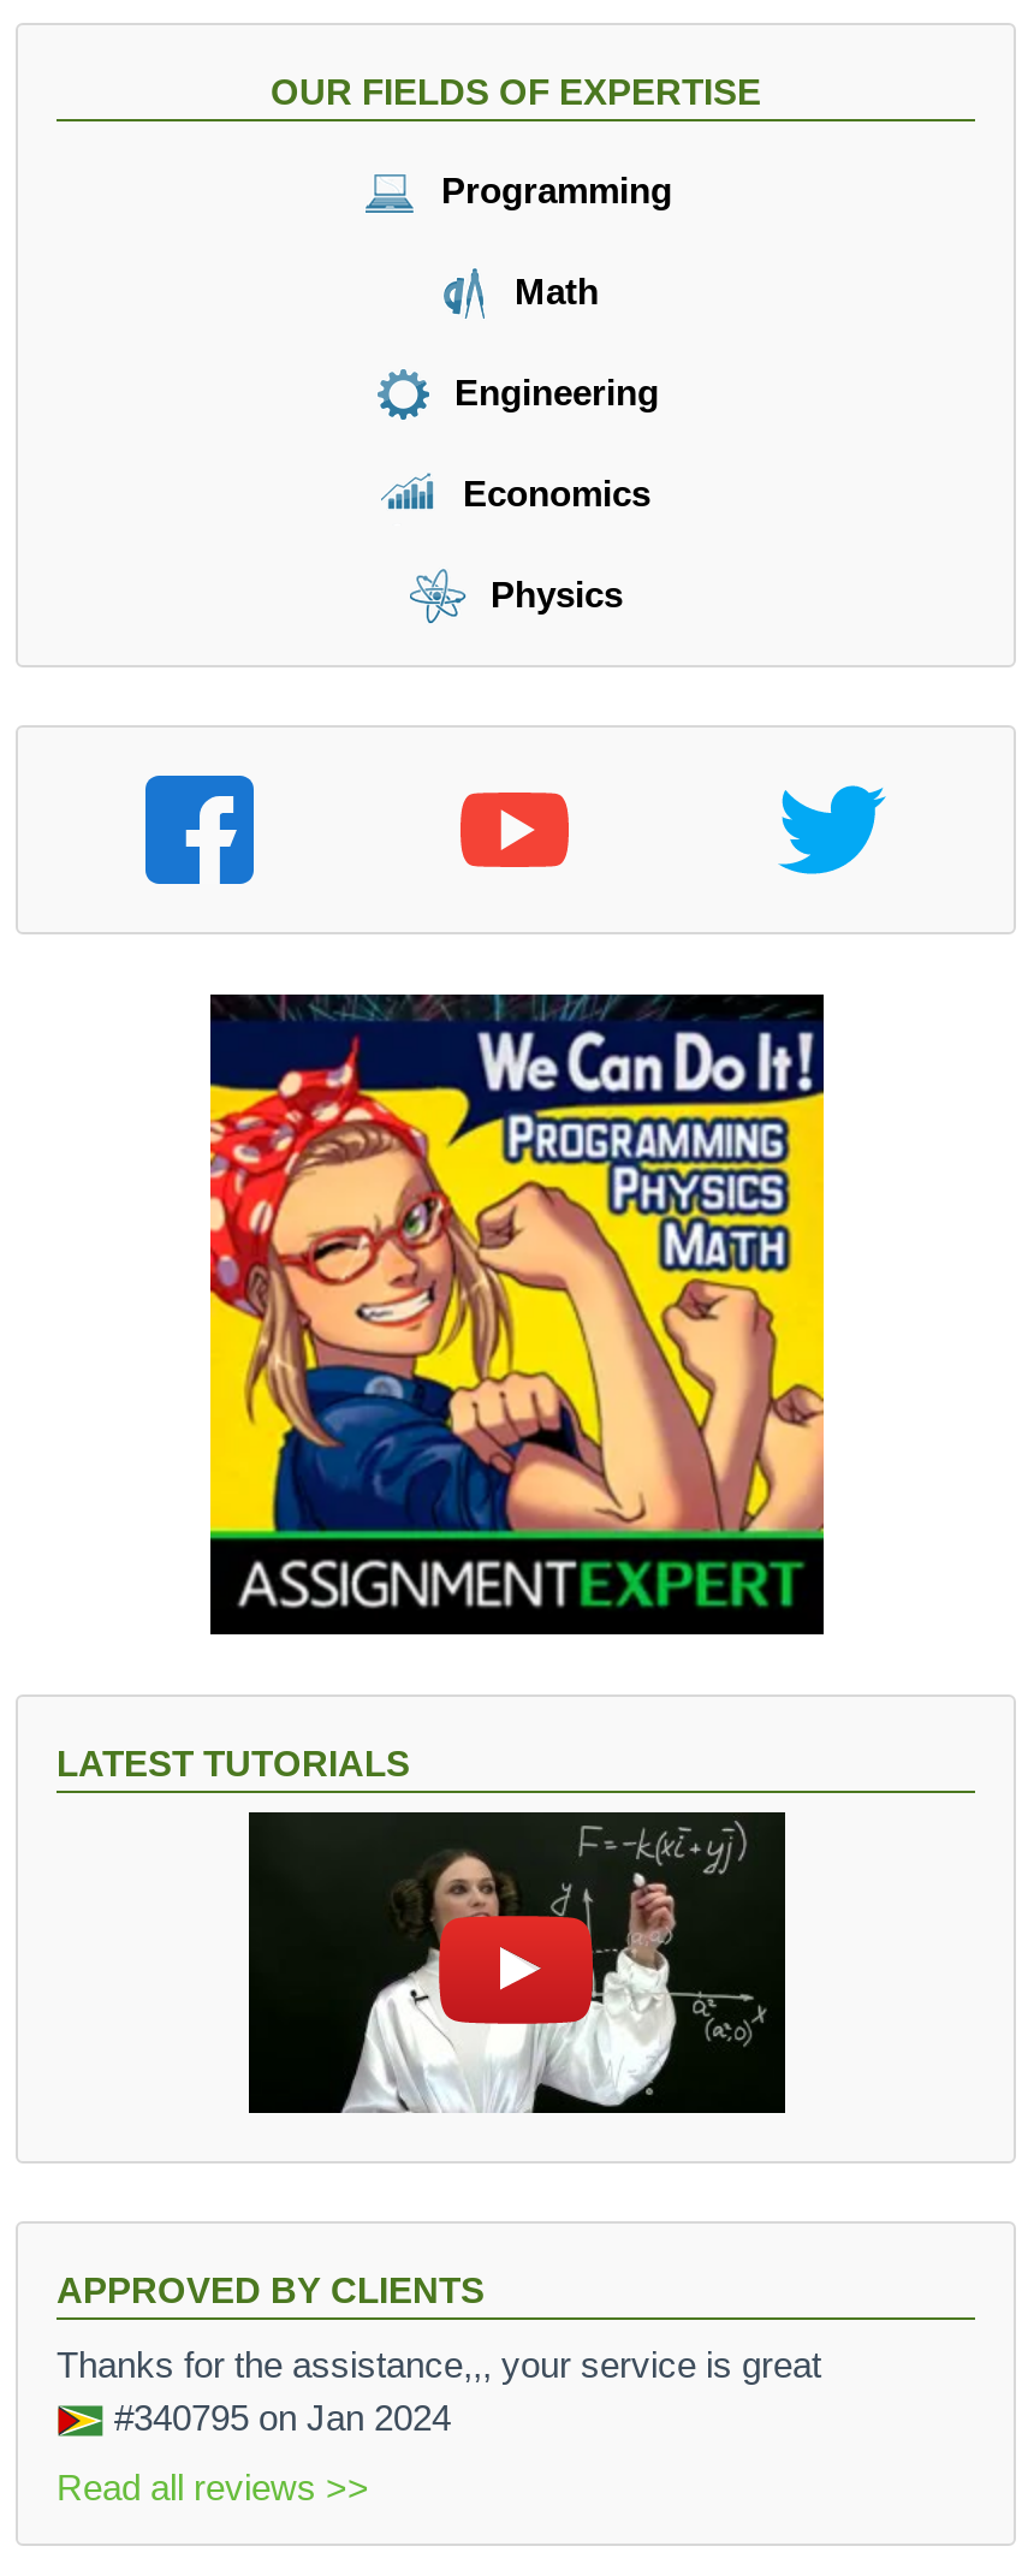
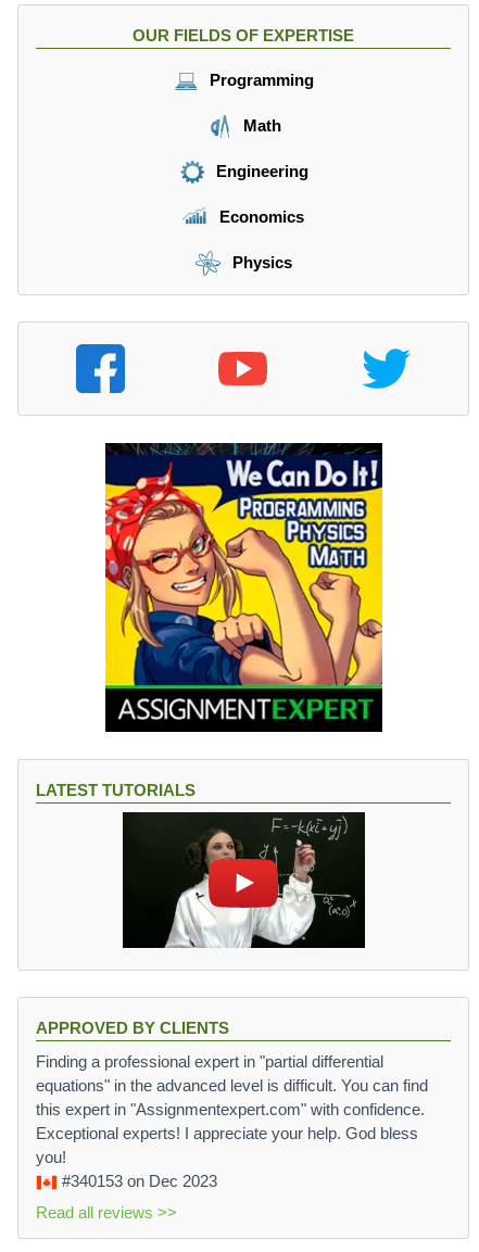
- Thanks for the assistance,,, your service is great
- #340795 on Jan 2024
+ Finding a professional expert in "partial differential
+ equations" in the advanced level is difficult. You can find
+ this expert in "Assignmentexpert.com" with confidence.
+ Exceptional experts! I appreciate your help. God bless
+ you!
+ #340153 on Dec 2023
